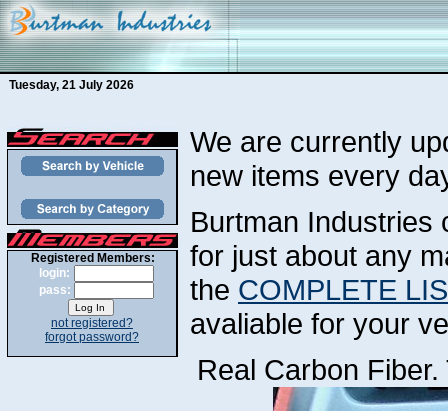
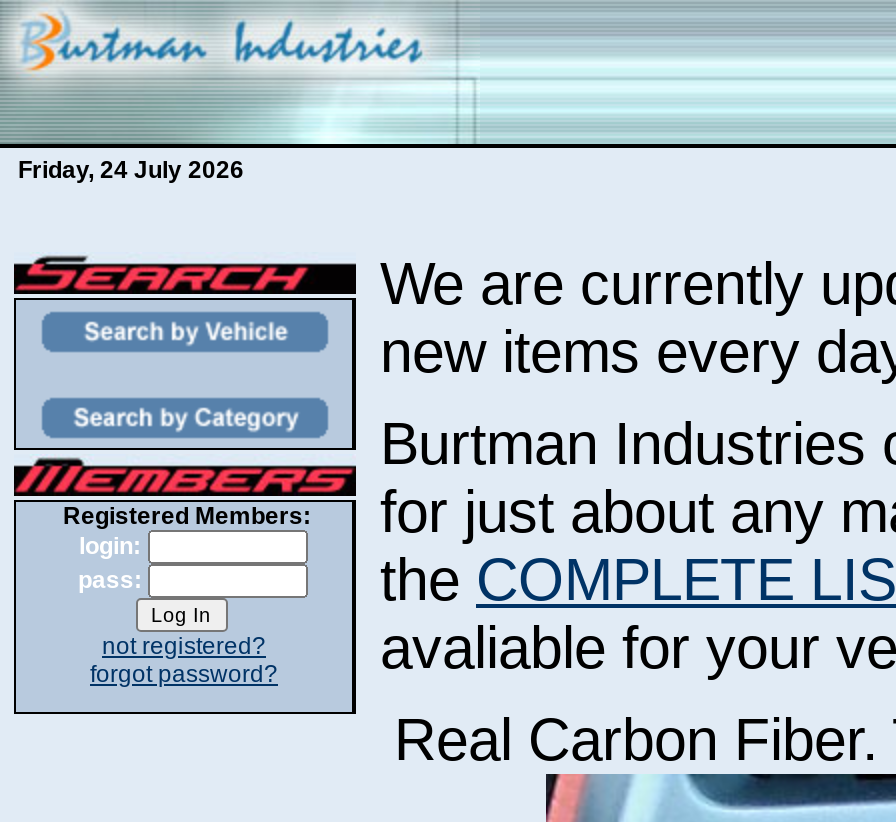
- Tuesday, 21 July 2026
+ Friday, 24 July 2026
